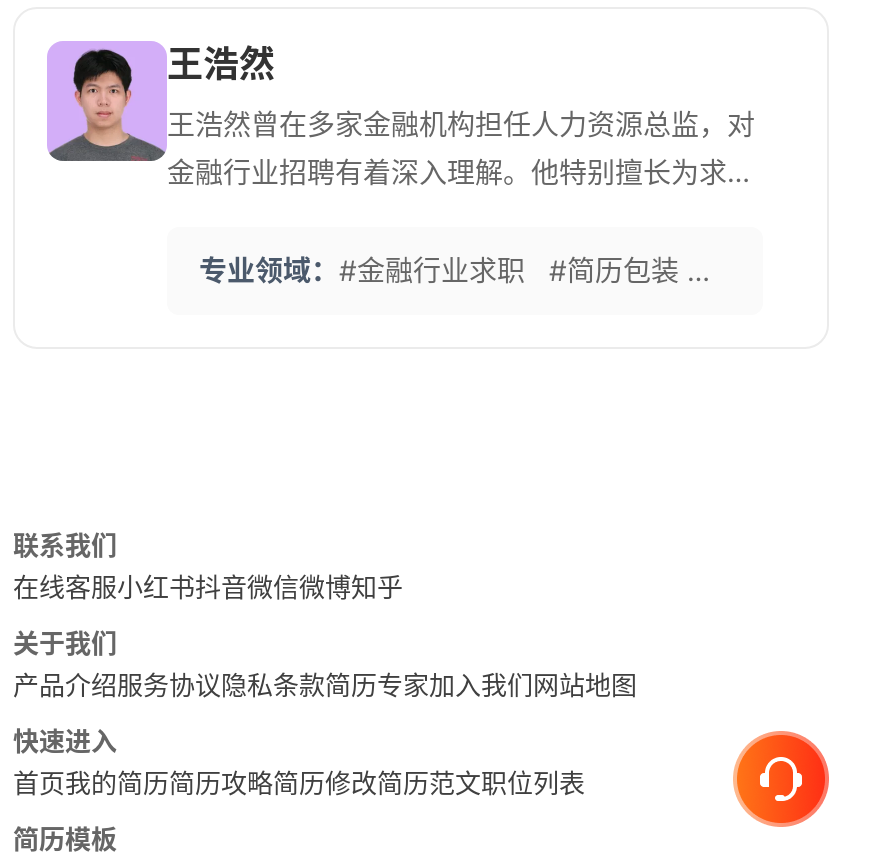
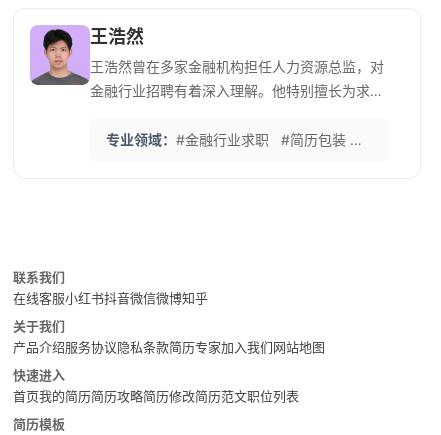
- [image]
